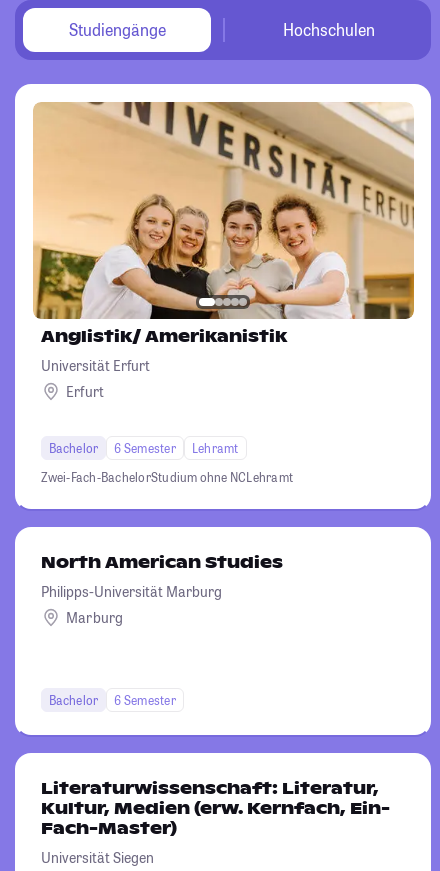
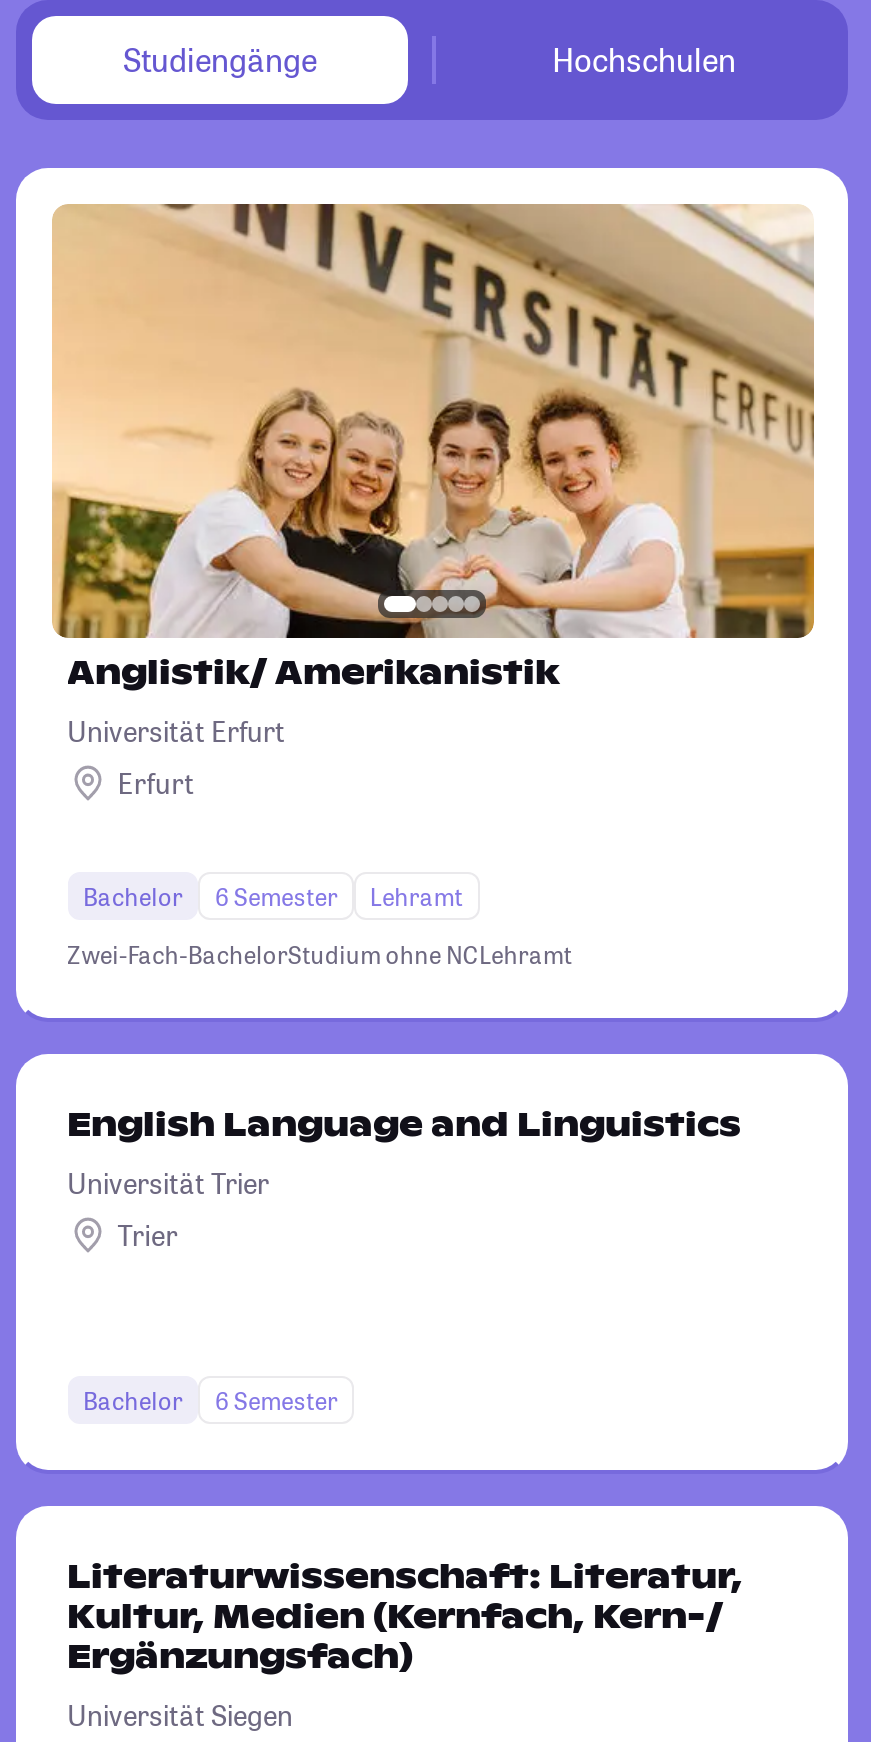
- North American Studies
- Philipps-Universität Marburg
- Marburg
+ English Language and Linguistics
+ Universität Trier
+ Trier

- Kultur, Medien (erw. Kernfach, Ein-
- Fach-Master)
+ Kultur, Medien (Kernfach, Kern-/
+ Ergänzungsfach)
